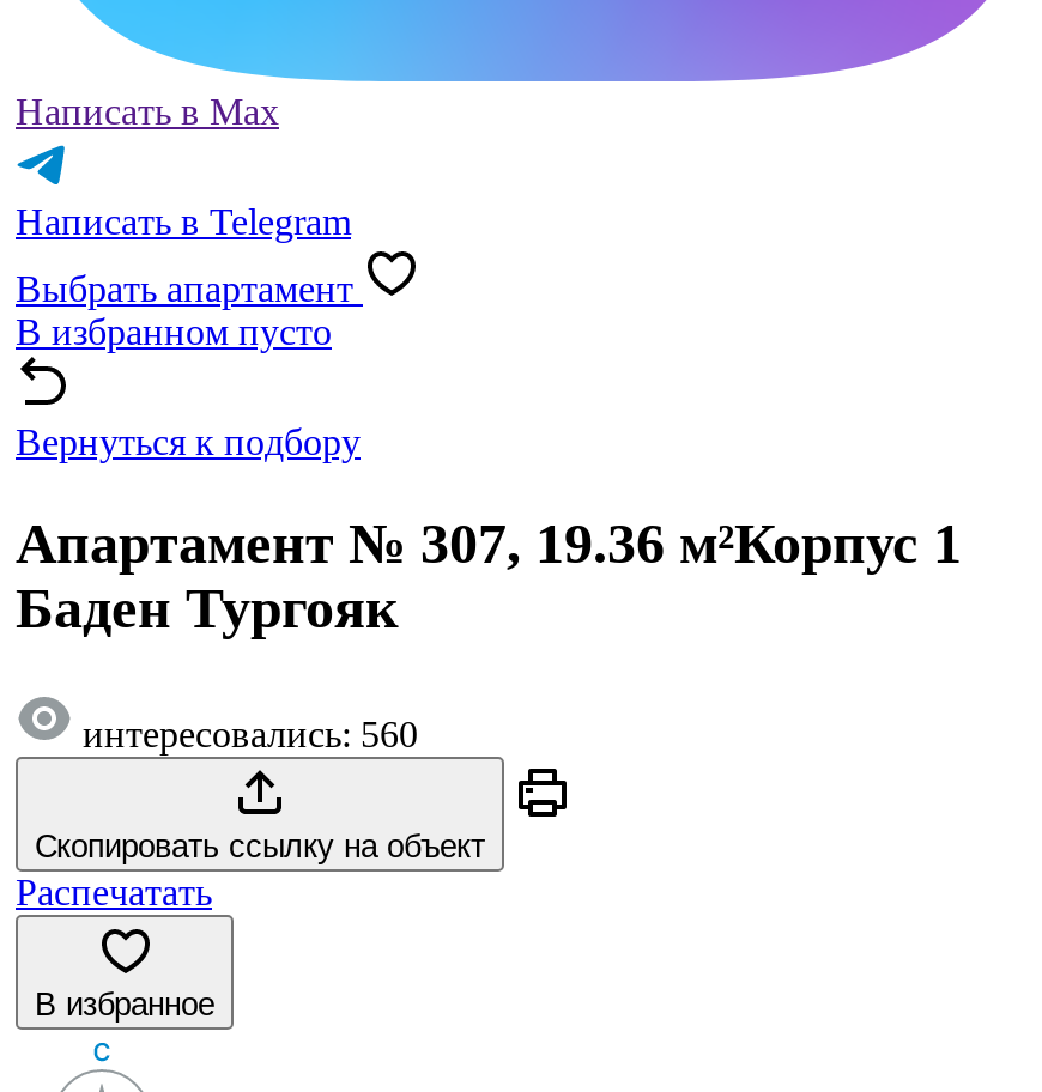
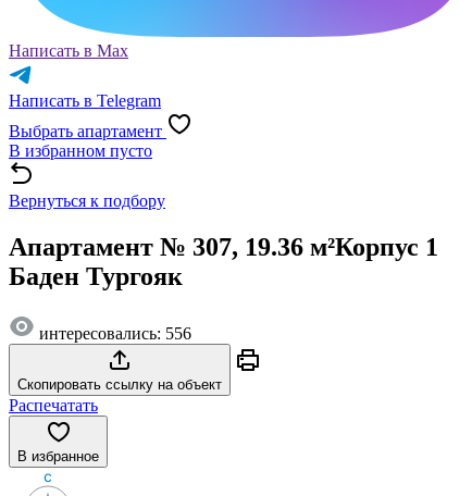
- интересовались: 560
+ интересовались: 556
